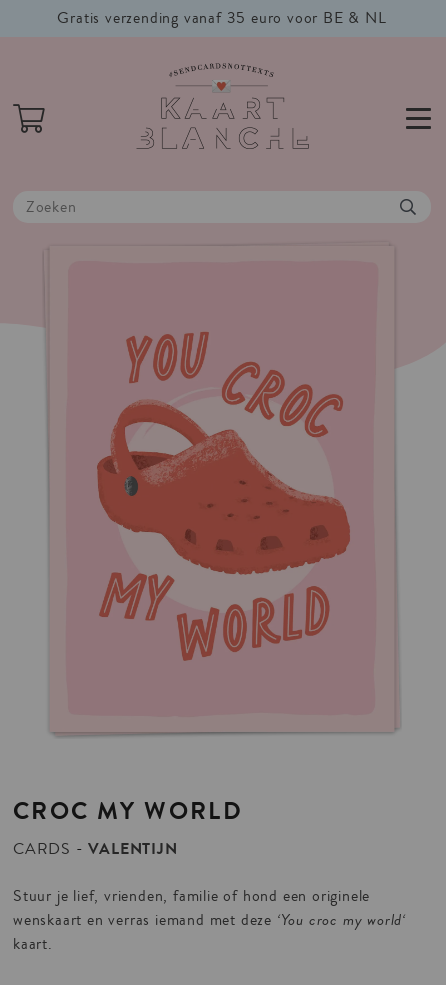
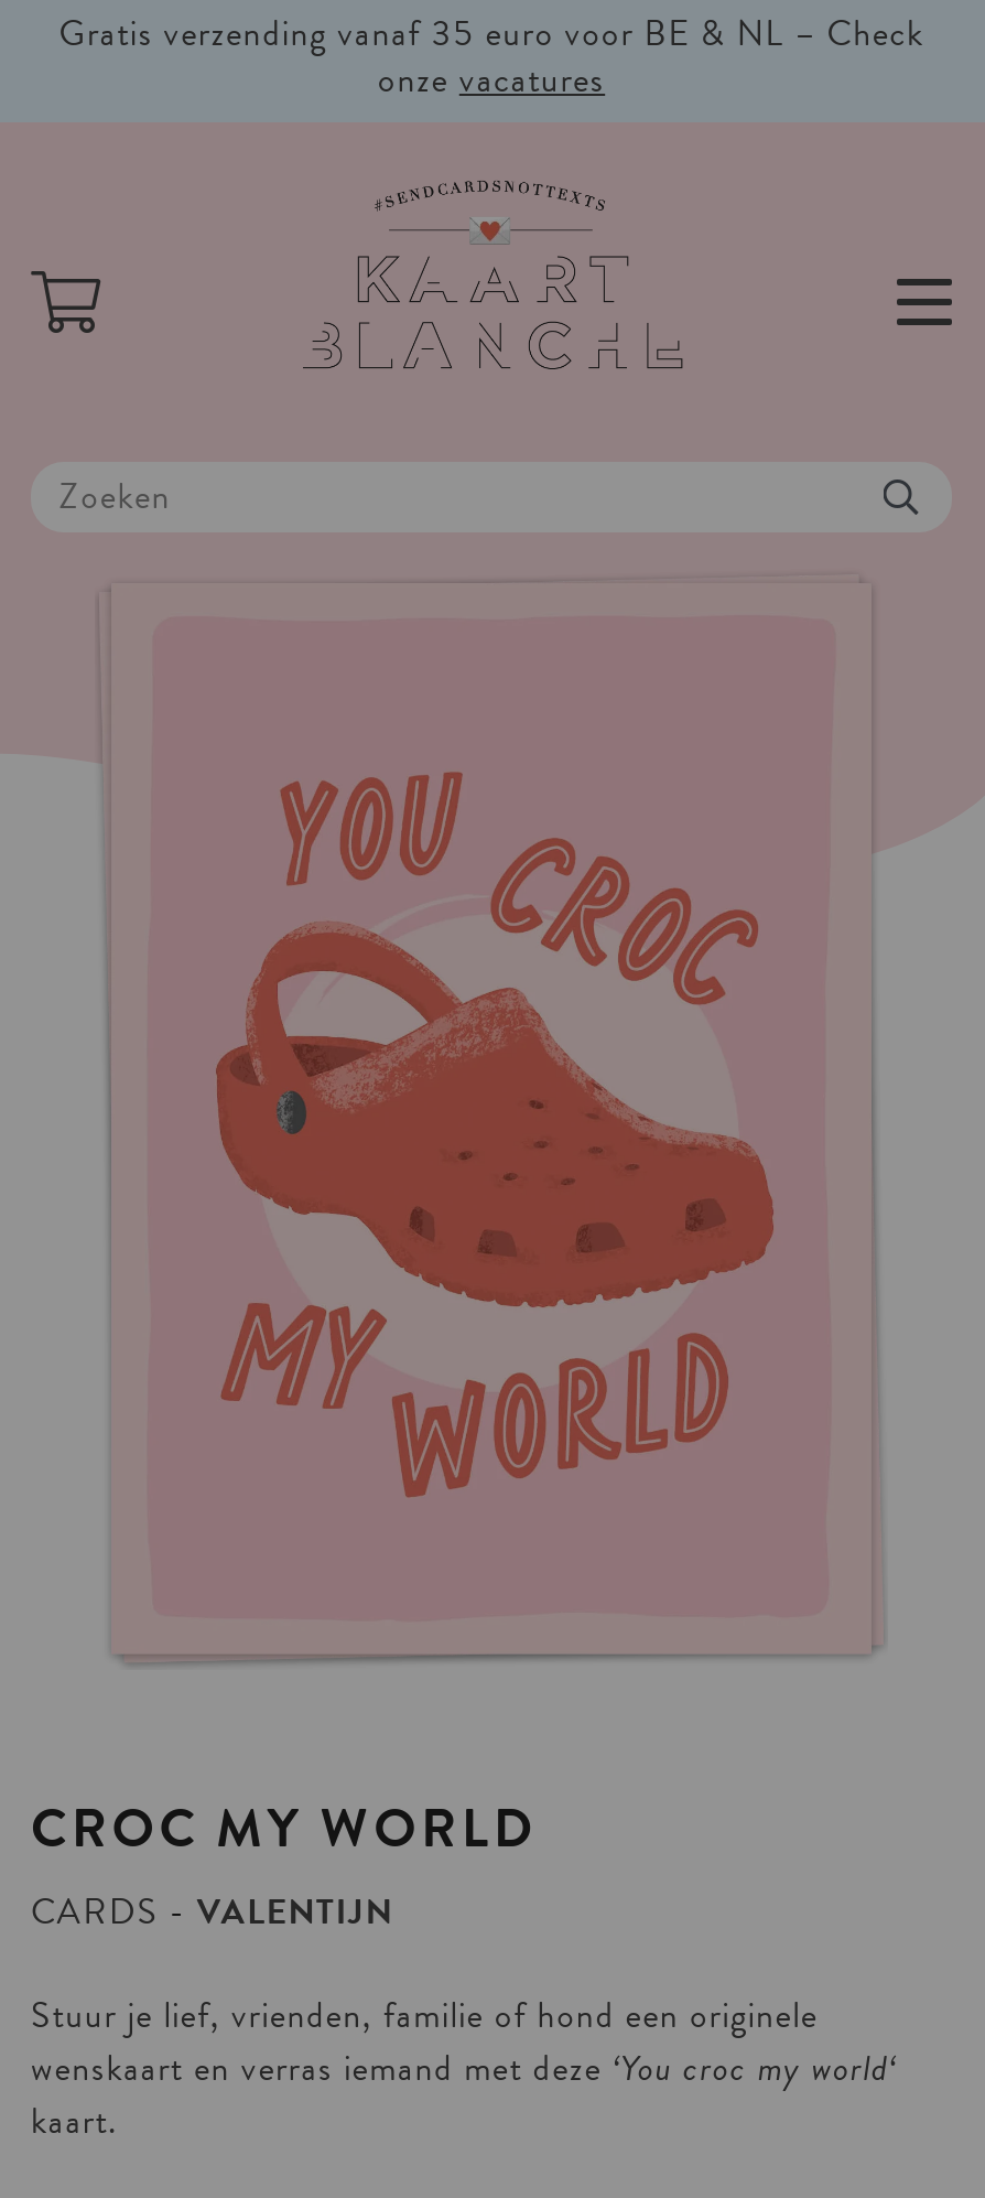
- Gratis verzending vanaf 35 euro voor BE & NL
+ Gratis verzending vanaf 35 euro voor BE & NL – Check
+ onze vacatures
